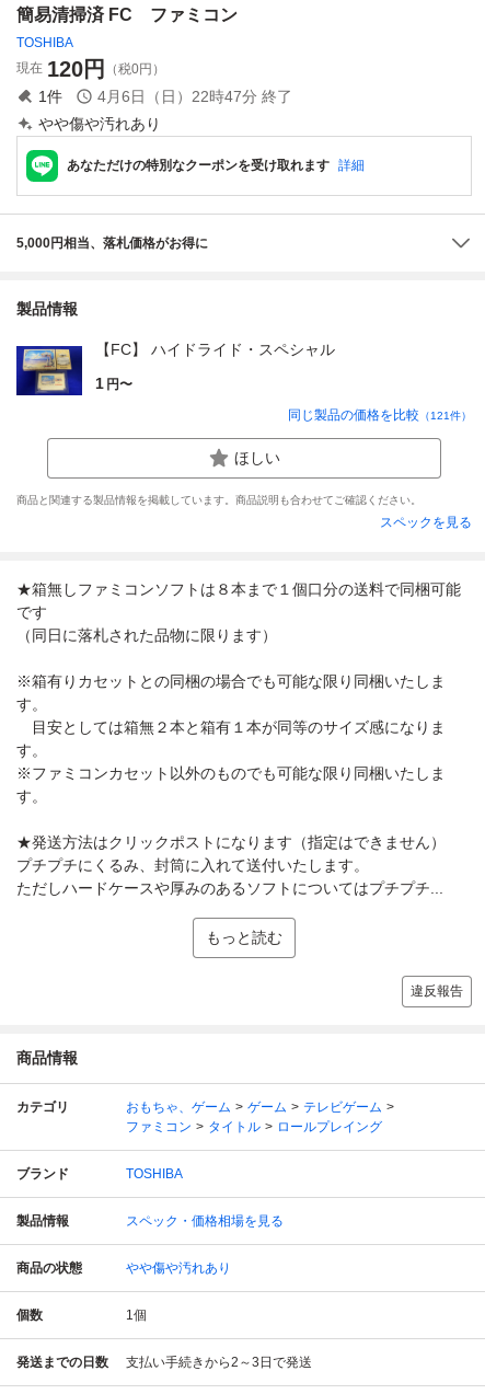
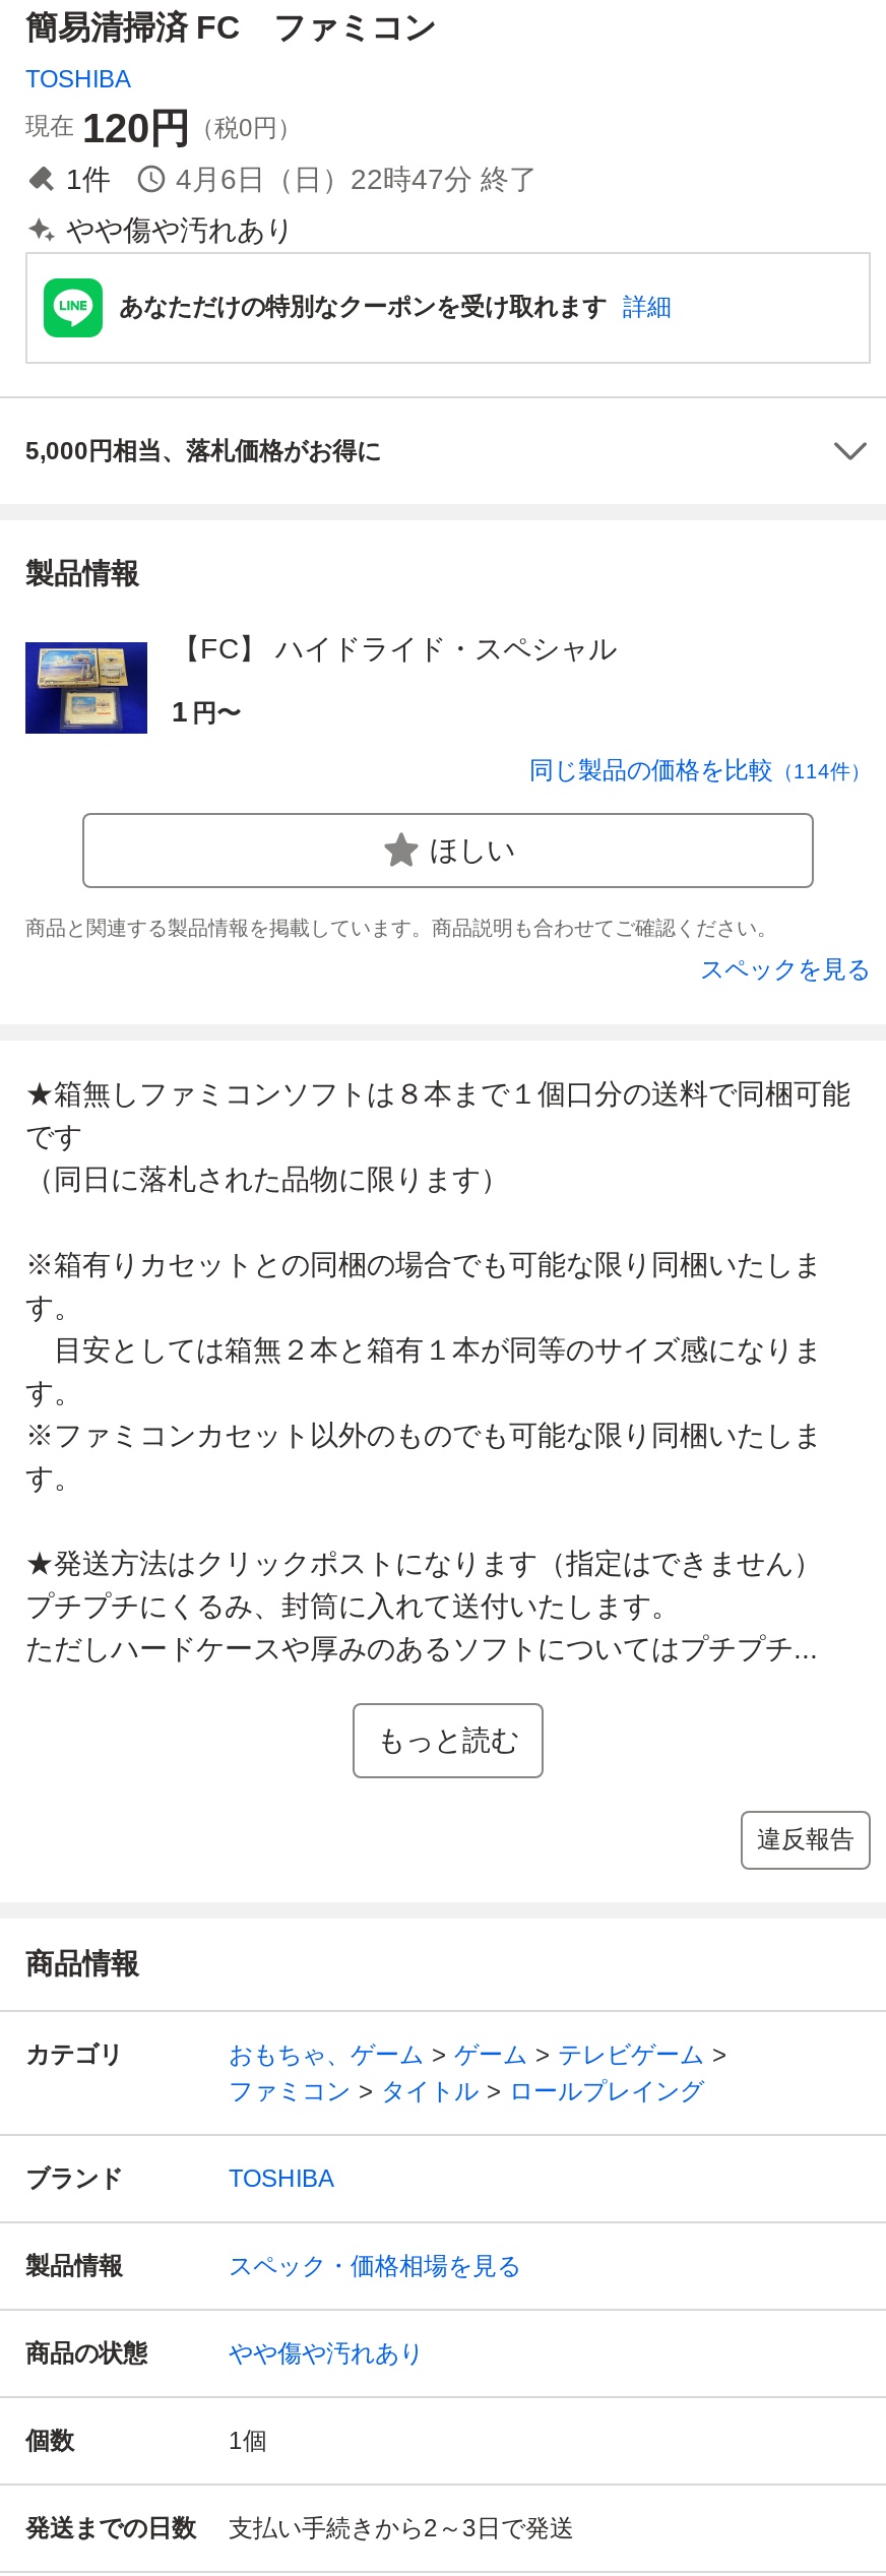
- 同じ製品の価格を比較（121件）
+ 同じ製品の価格を比較（114件）
